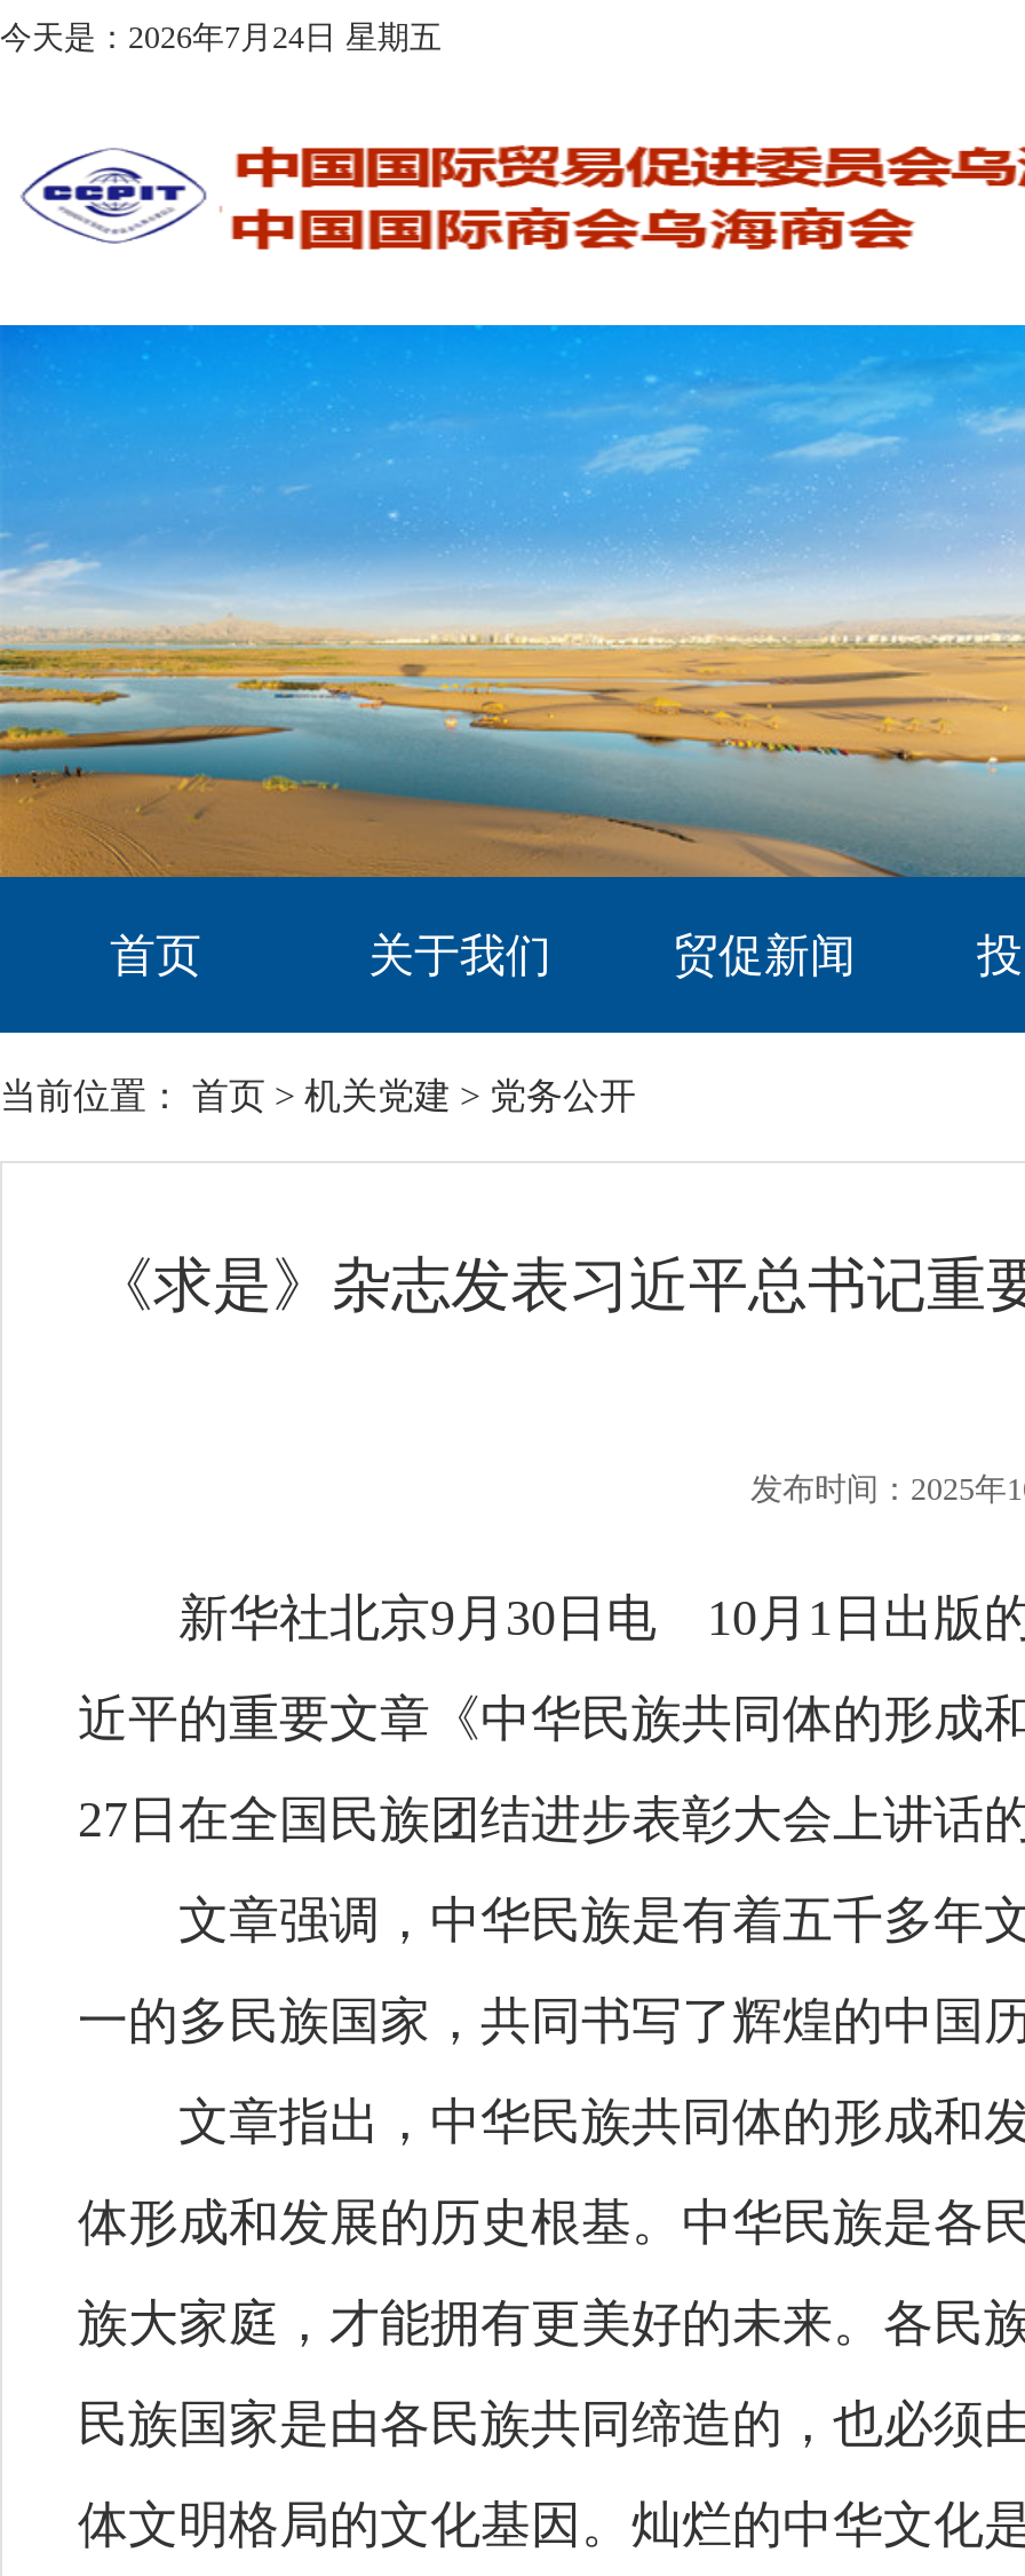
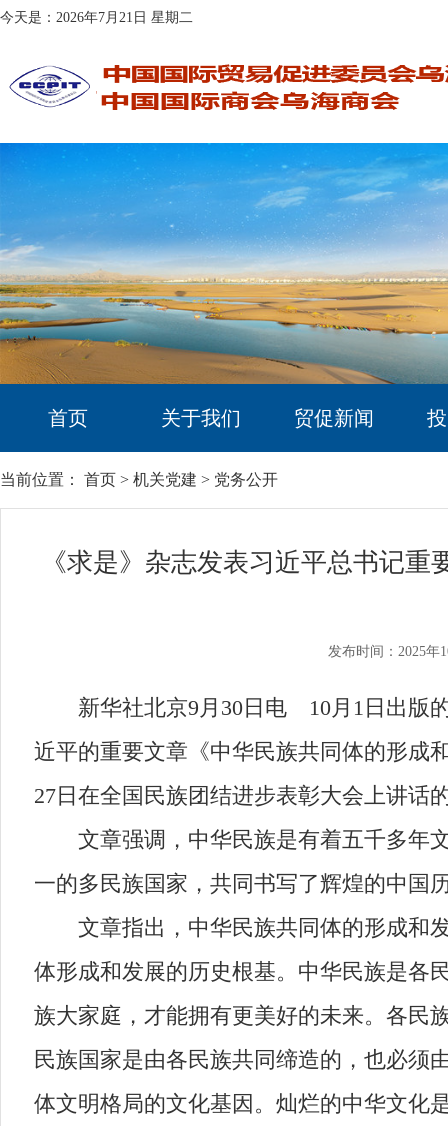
- 今天是：2026年7月24日 星期五
+ 今天是：2026年7月21日 星期二
